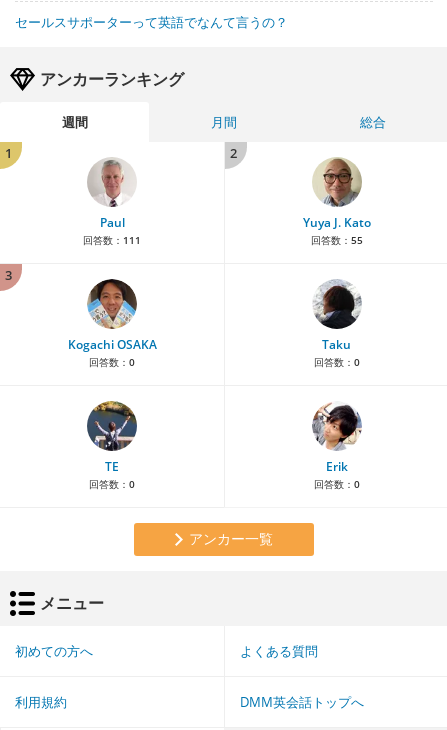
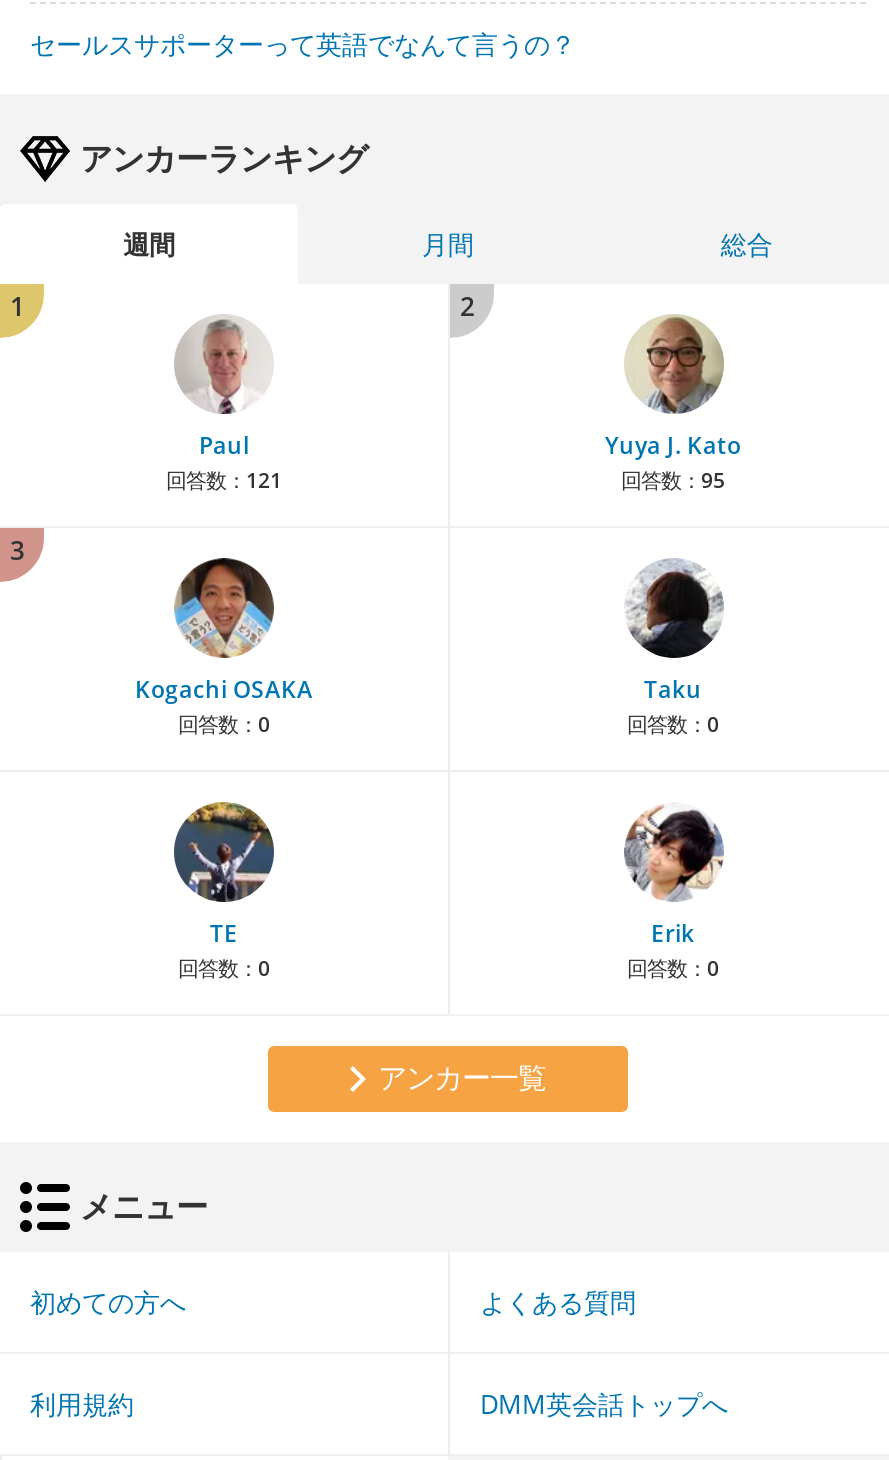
- 回答数：111
+ 回答数：121

- 回答数：55
+ 回答数：95
